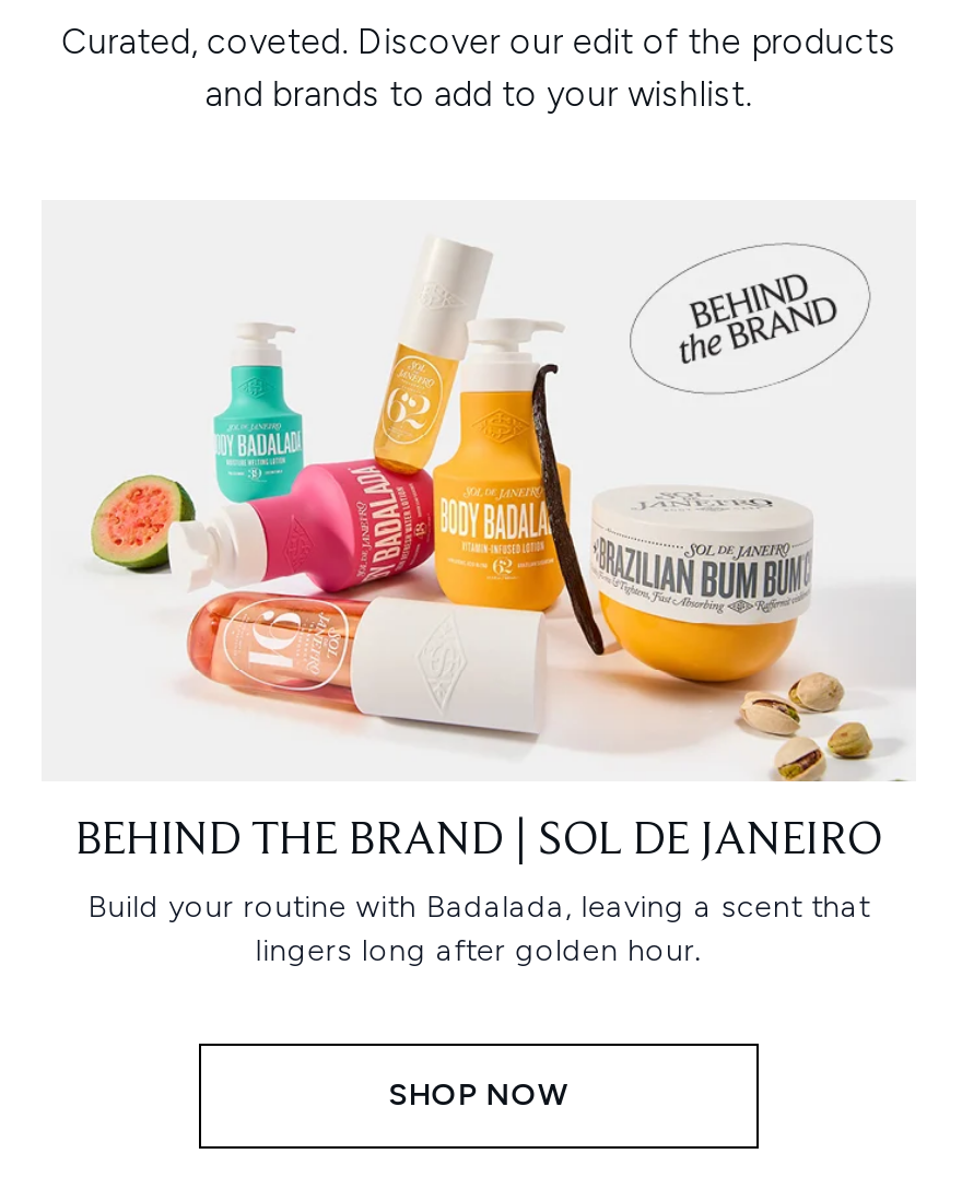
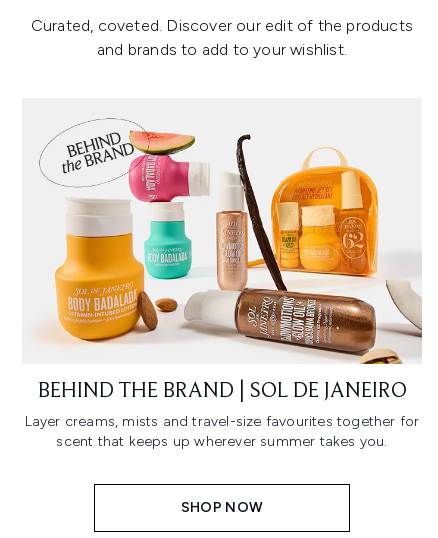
- [image]
+ [image]

- Build your routine with Badalada, leaving a scent that
- lingers long after golden hour.
+ Layer creams, mists and travel-size favourites together for
+ scent that keeps up wherever summer takes you.
